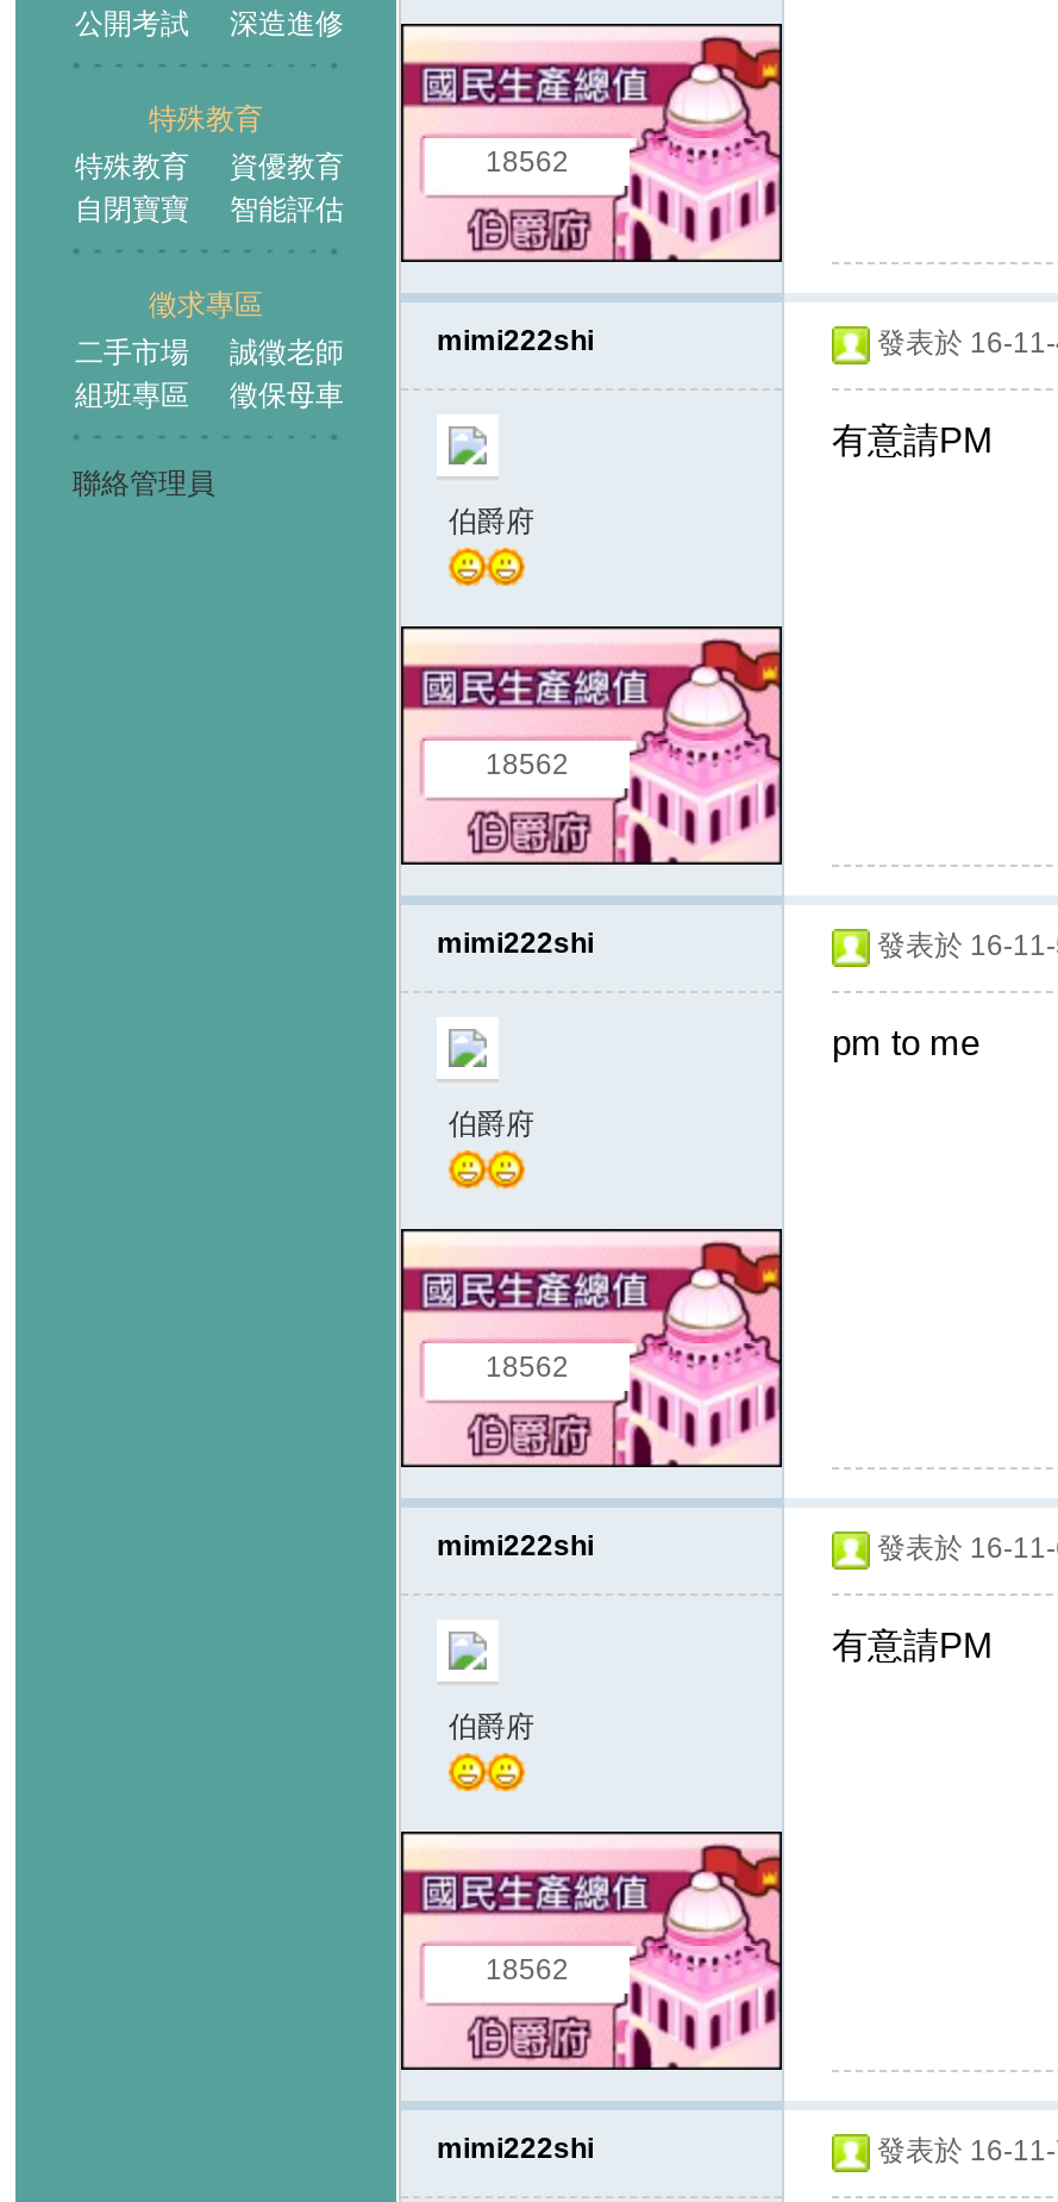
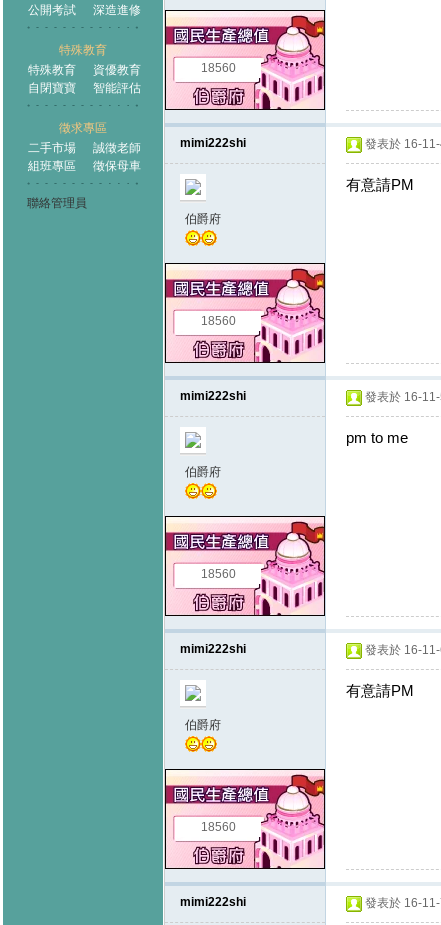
- 18562
+ 18560

- 18562
+ 18560

- 18562
+ 18560

- 18562
+ 18560
